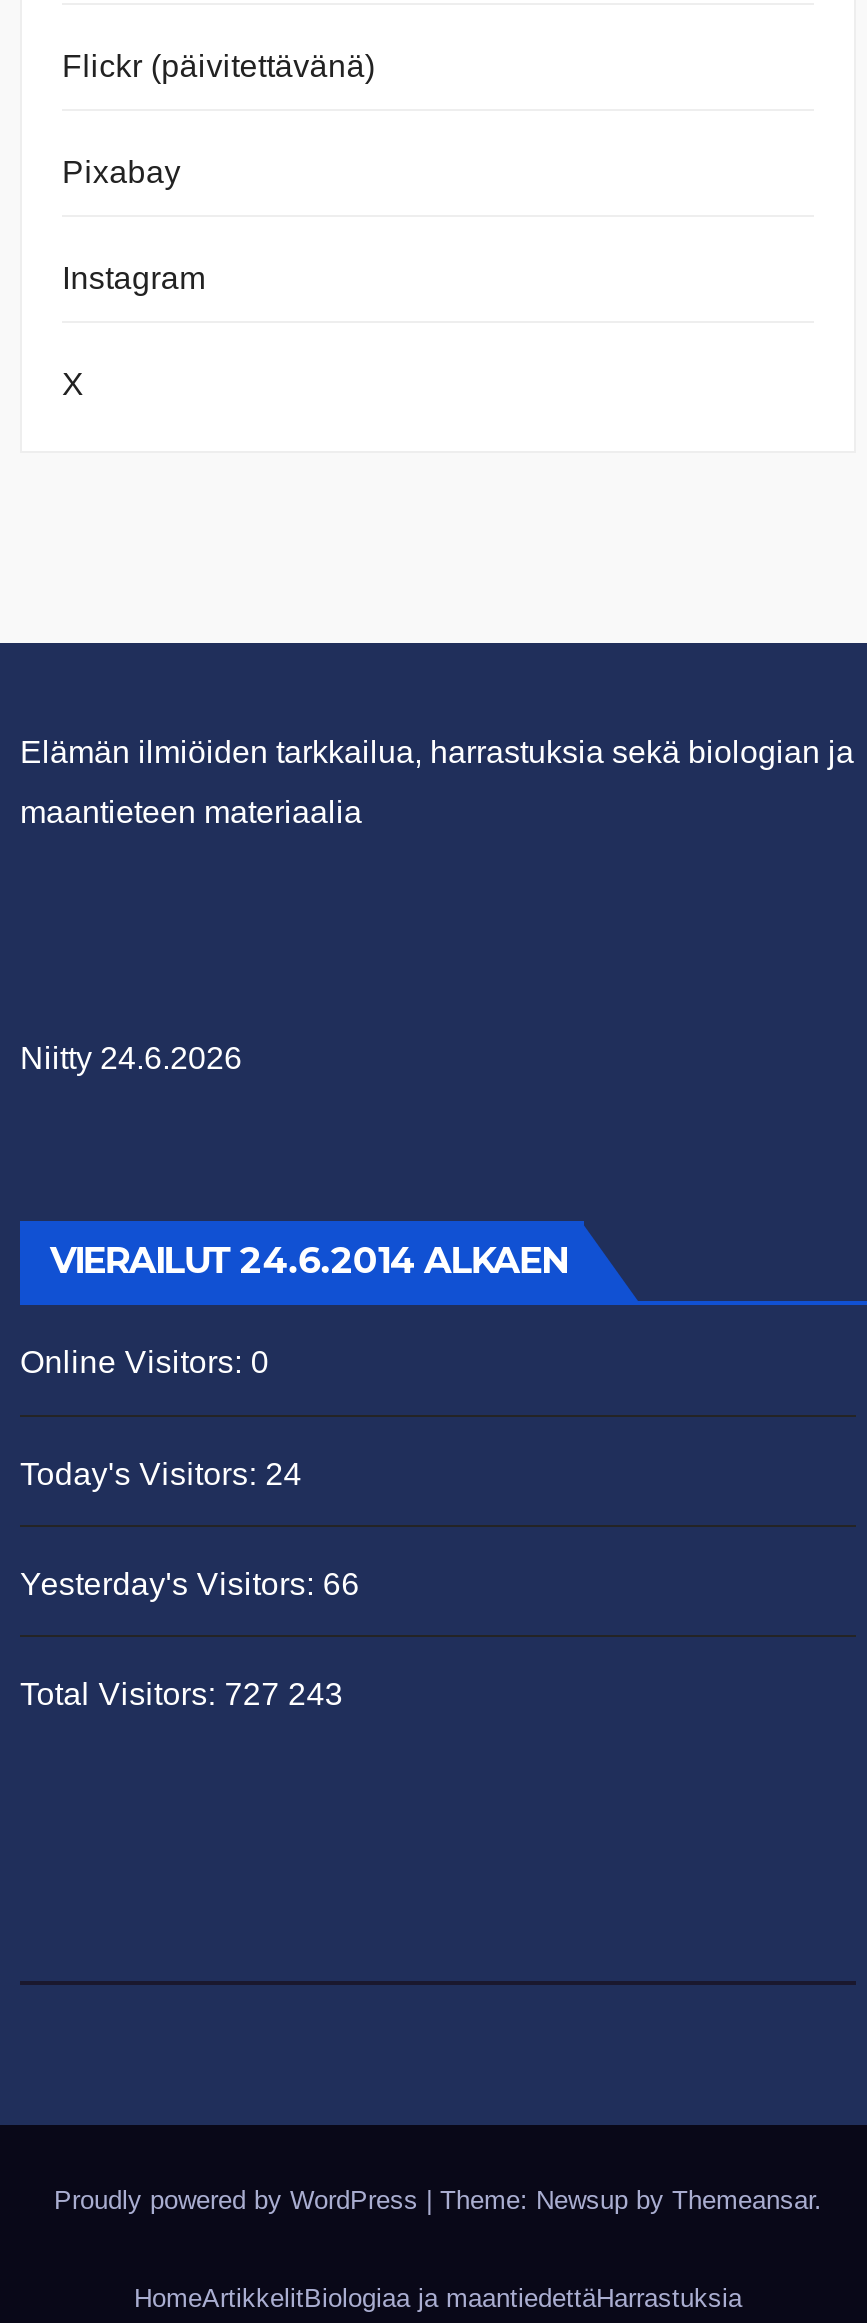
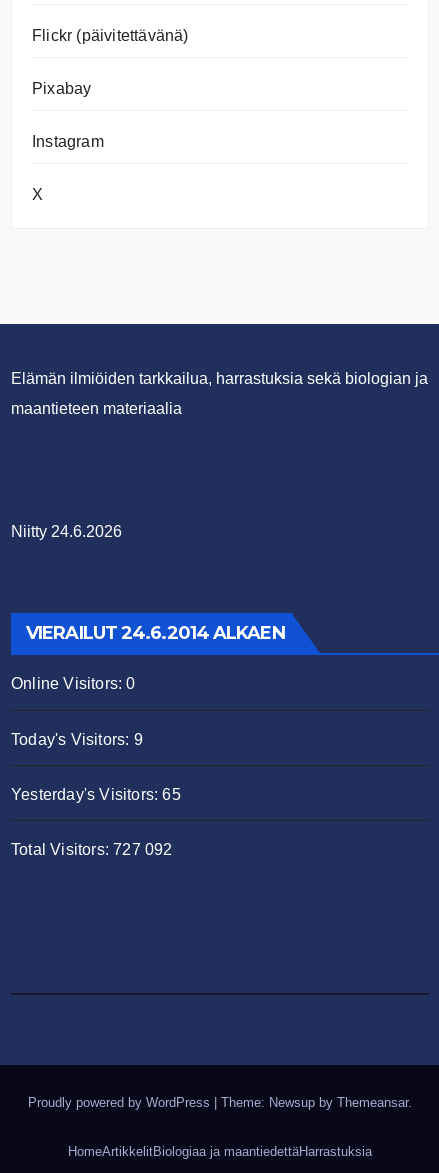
- Today's Visitors: 24
+ Today's Visitors: 9

- Yesterday's Visitors: 66
+ Yesterday's Visitors: 65

- Total Visitors: 727 243
+ Total Visitors: 727 092
